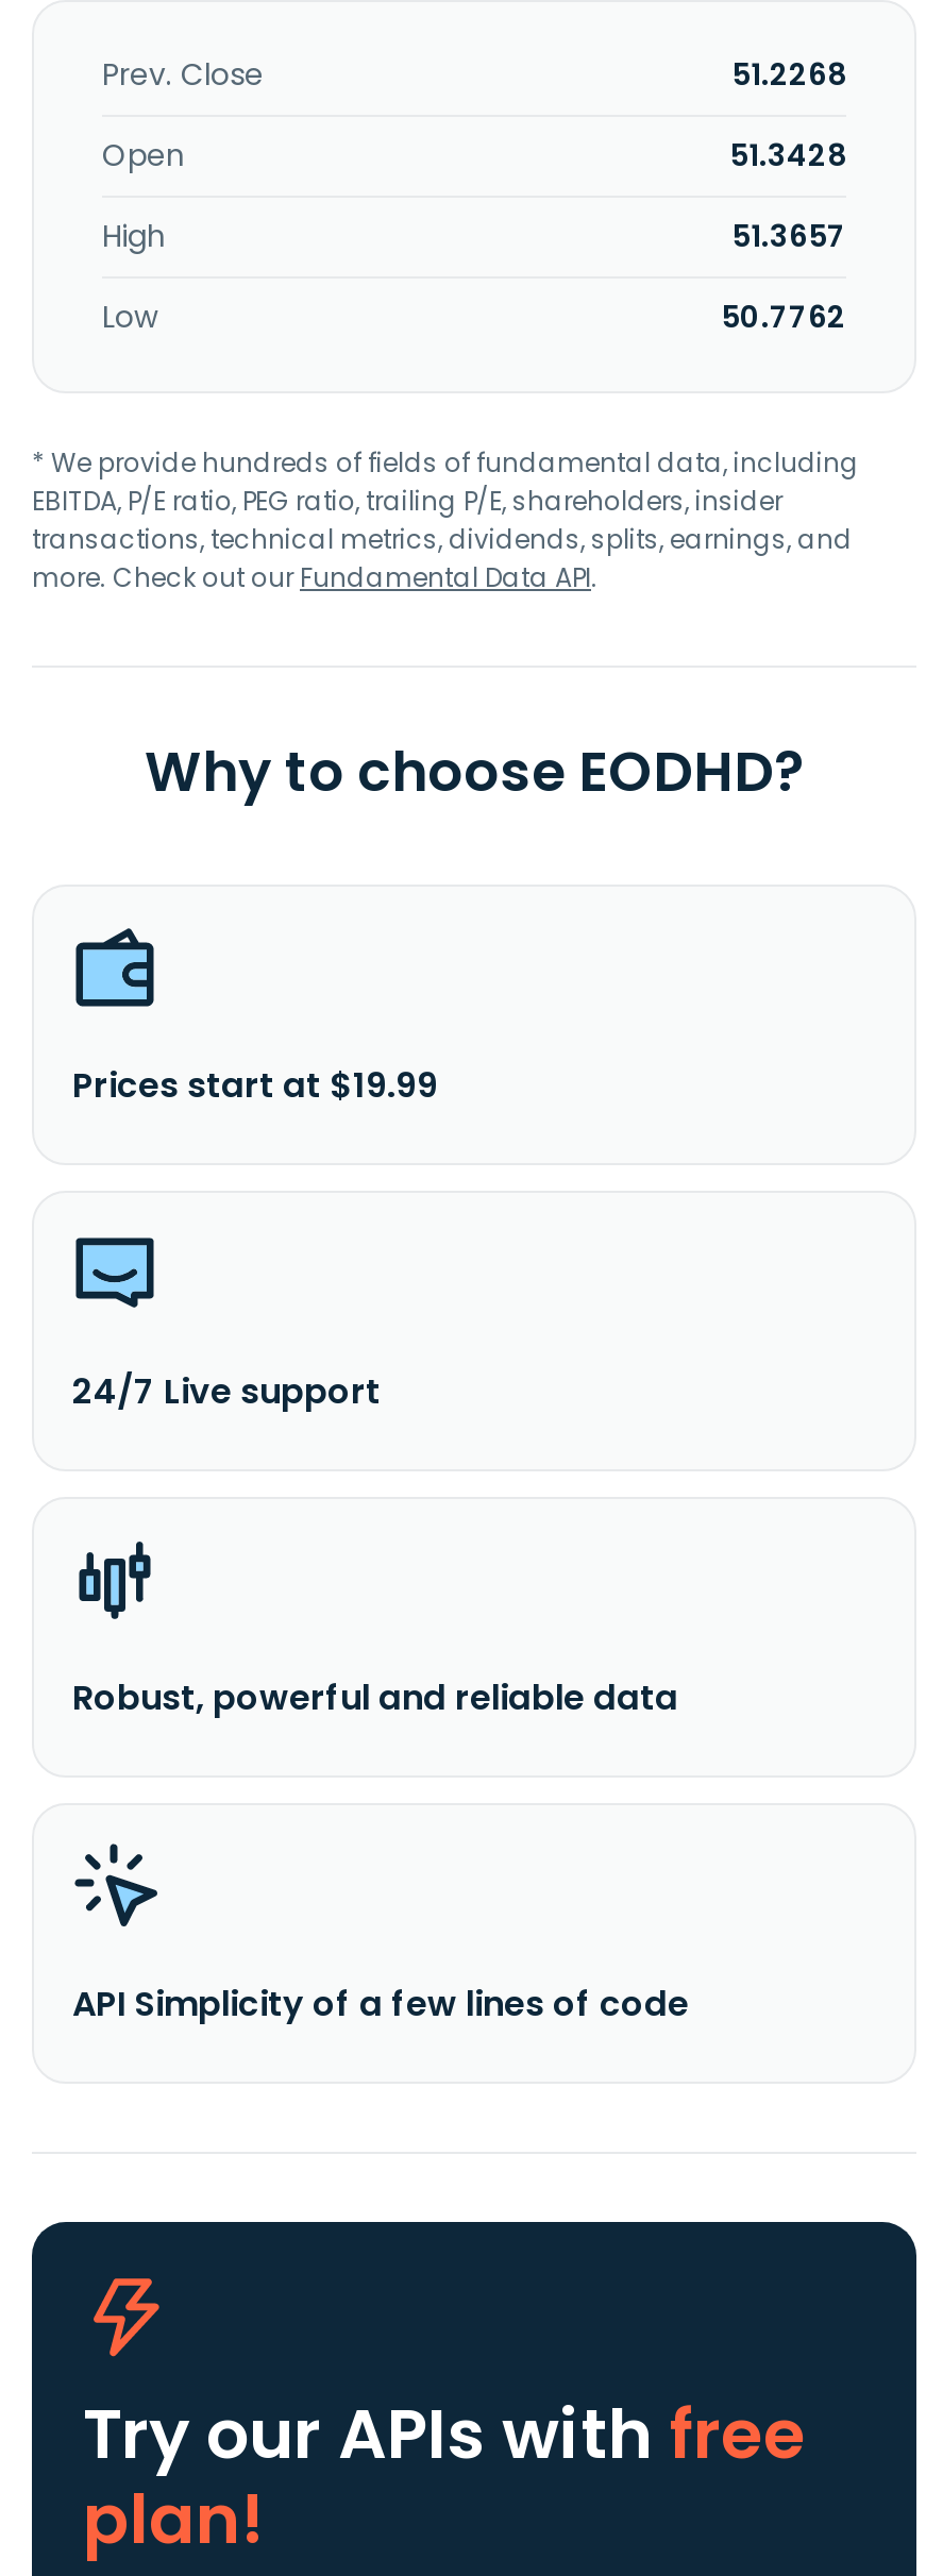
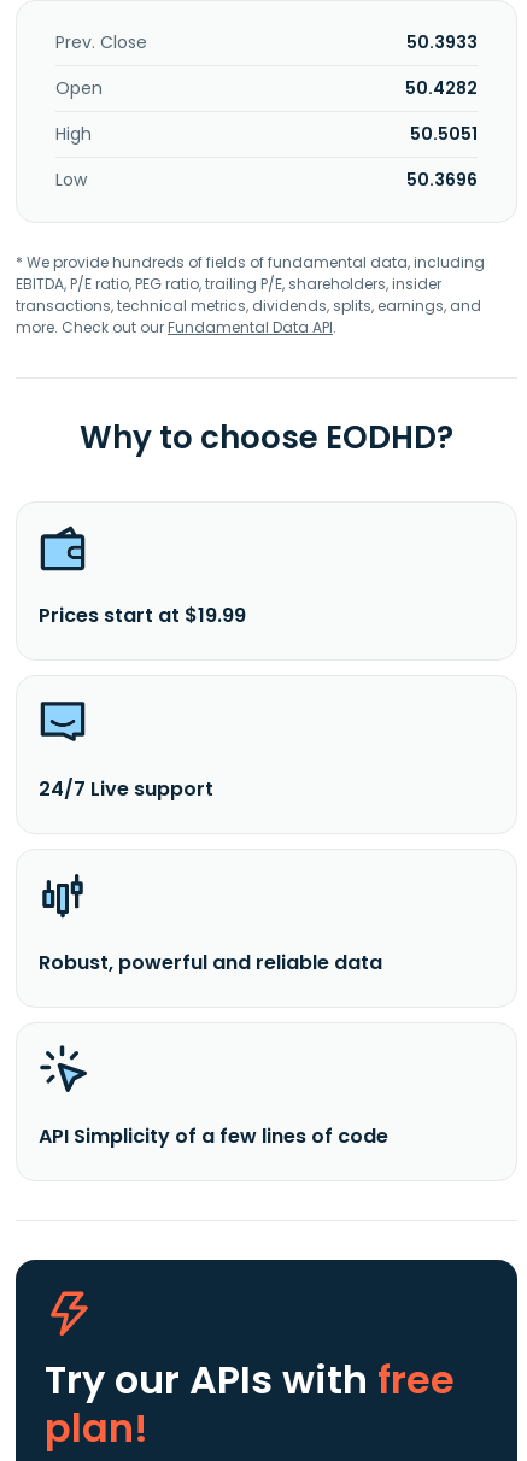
- 51.2268
+ 50.3933

- 51.3428
+ 50.4282

- 51.3657
+ 50.5051

- 50.7762
+ 50.3696
